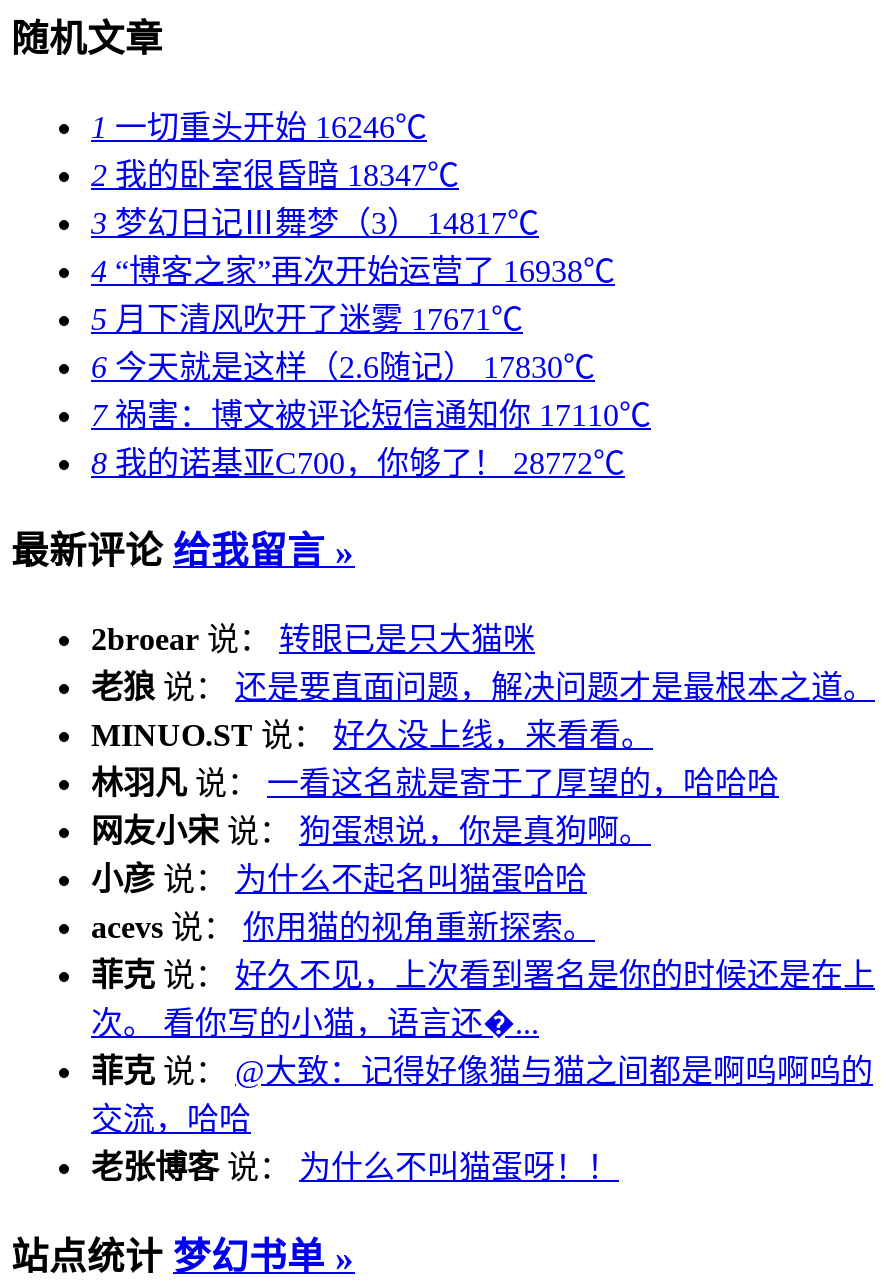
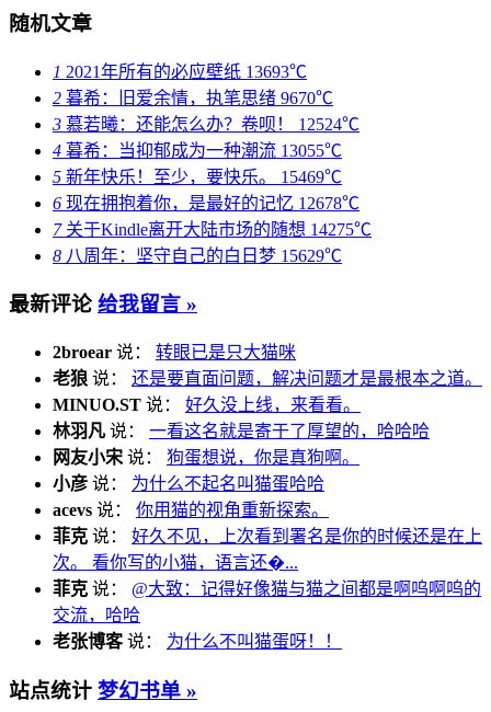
- 1一切重头开始16246℃
- 2我的卧室很昏暗18347℃
- 3梦幻日记Ⅲ舞梦（3）14817℃
- 4 “博客之家”再次开始运营了16938℃
- 5月下清风吹开了迷雾17671℃
- 6今天就是这样（2.6随记）17830℃
- 7祸害：博文被评论短信通知你17110℃
- 8我的诺基亚C700，你够了！28772℃
+ 1 2021年所有的必应壁纸13693℃
+ 2暮希：旧爱余情，执笔思绪9670℃
+ 3慕若曦：还能怎么办？卷呗！12524℃
+ 4暮希：当抑郁成为一种潮流13055℃
+ 5新年快乐！至少，要快乐。15469℃
+ 6现在拥抱着你，是最好的记忆12678℃
+ 7关于Kindle离开大陆市场的随想14275℃
+ 8八周年：坚守自己的白日梦15629℃
